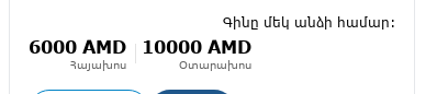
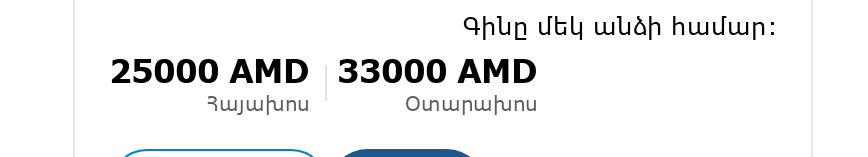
- 6000 AMD
+ 25000 AMD

- 10000 AMD
+ 33000 AMD
